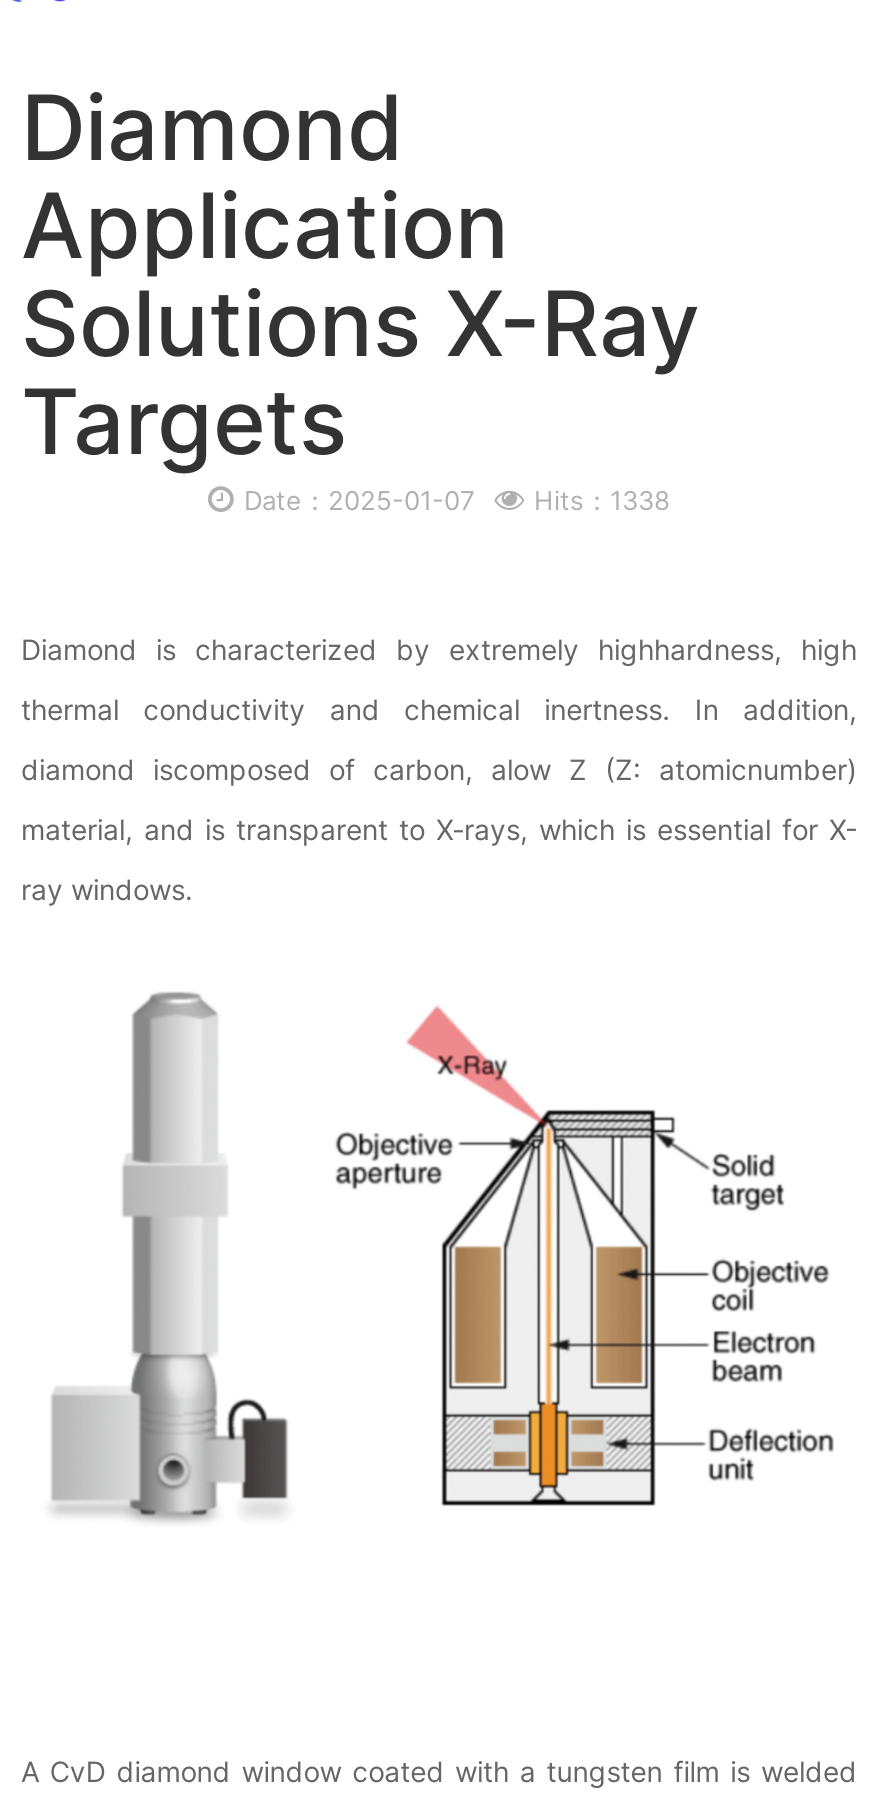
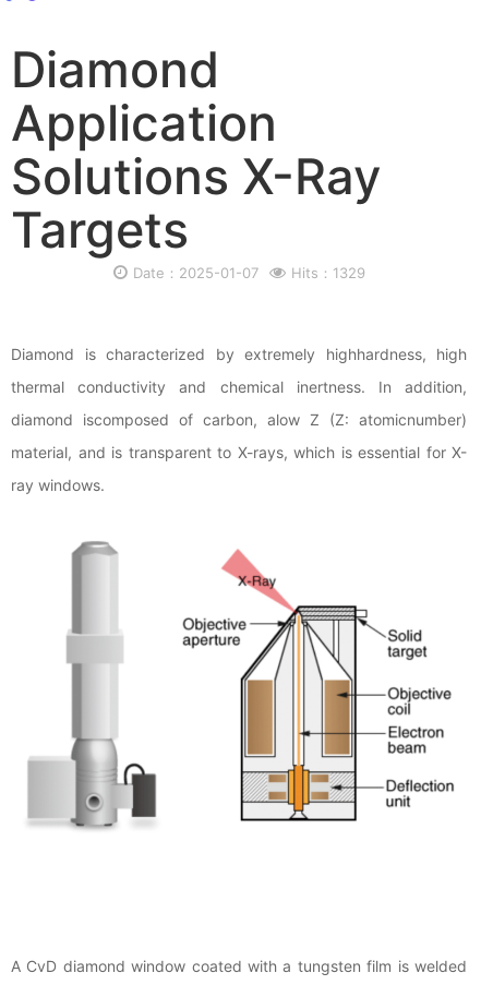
- Date：2025-01-07 Hits：1338
+ Date：2025-01-07 Hits：1329
